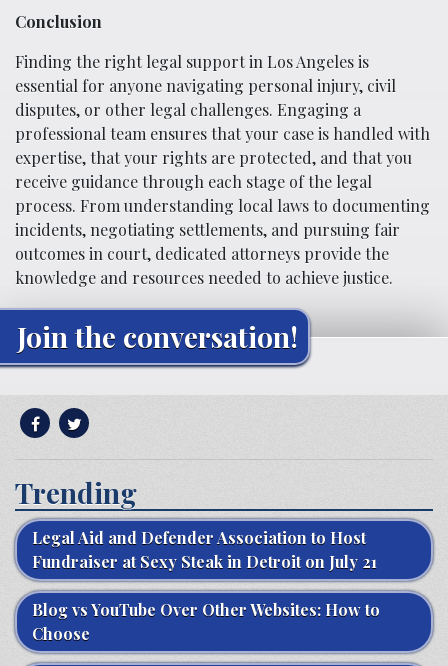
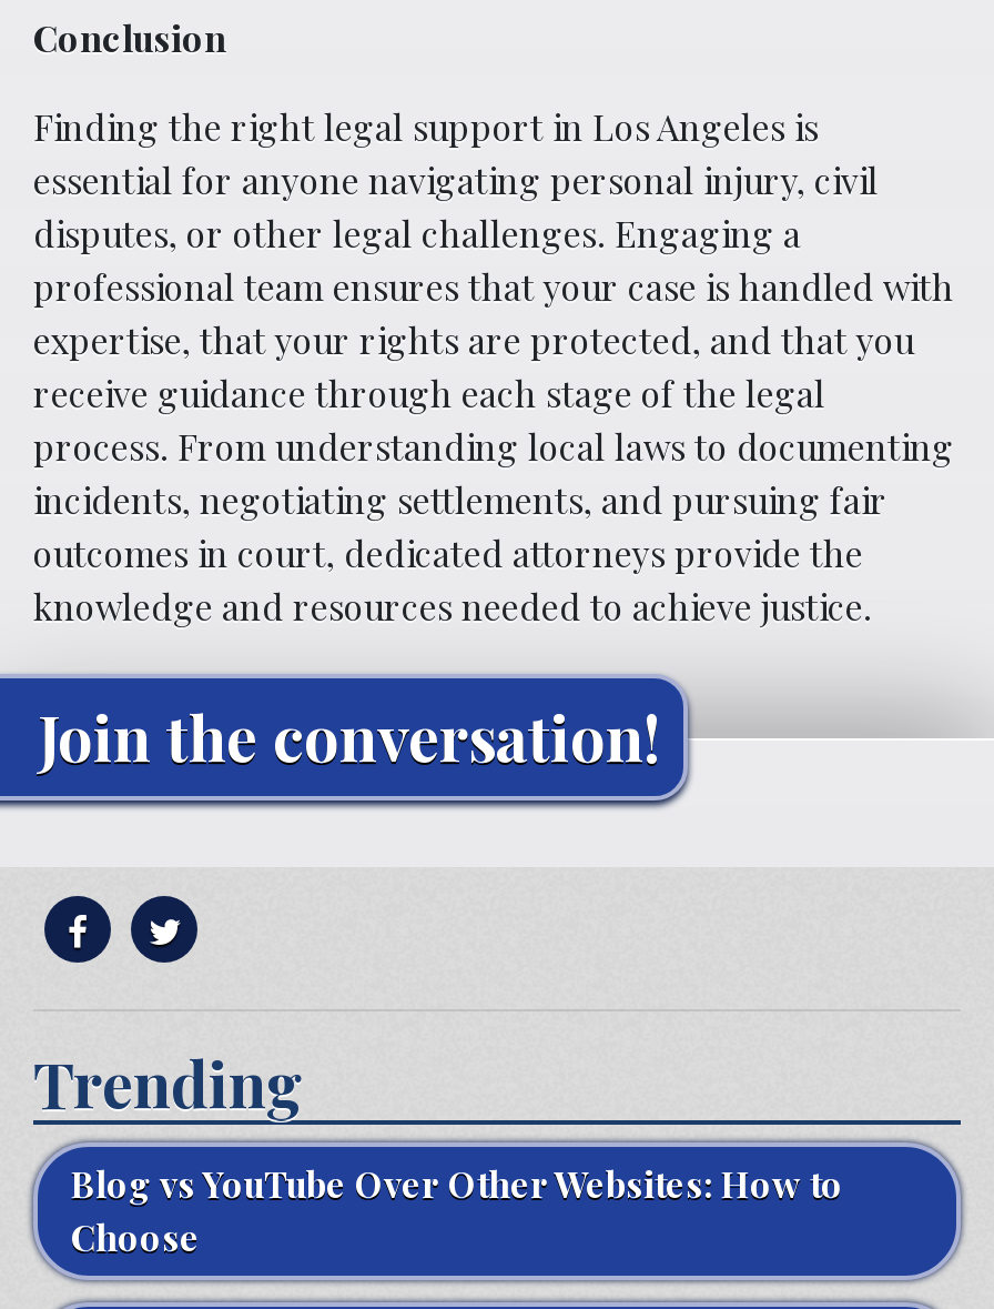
- Legal Aid and Defender Association to Host
- Fundraiser at Sexy Steak in Detroit on July 21
